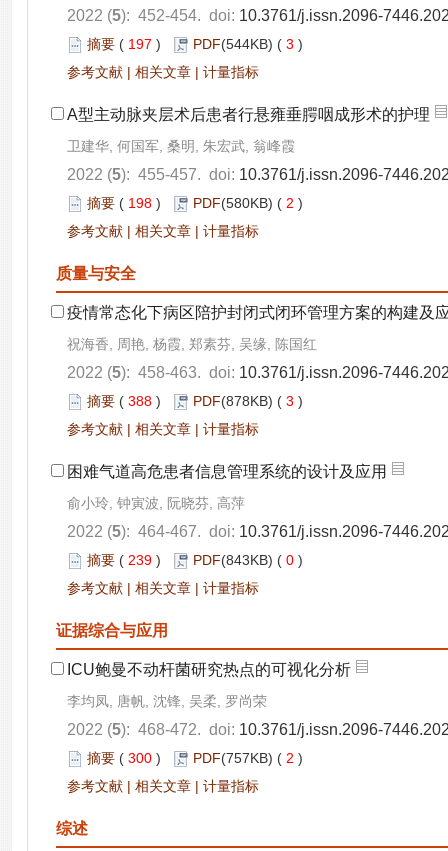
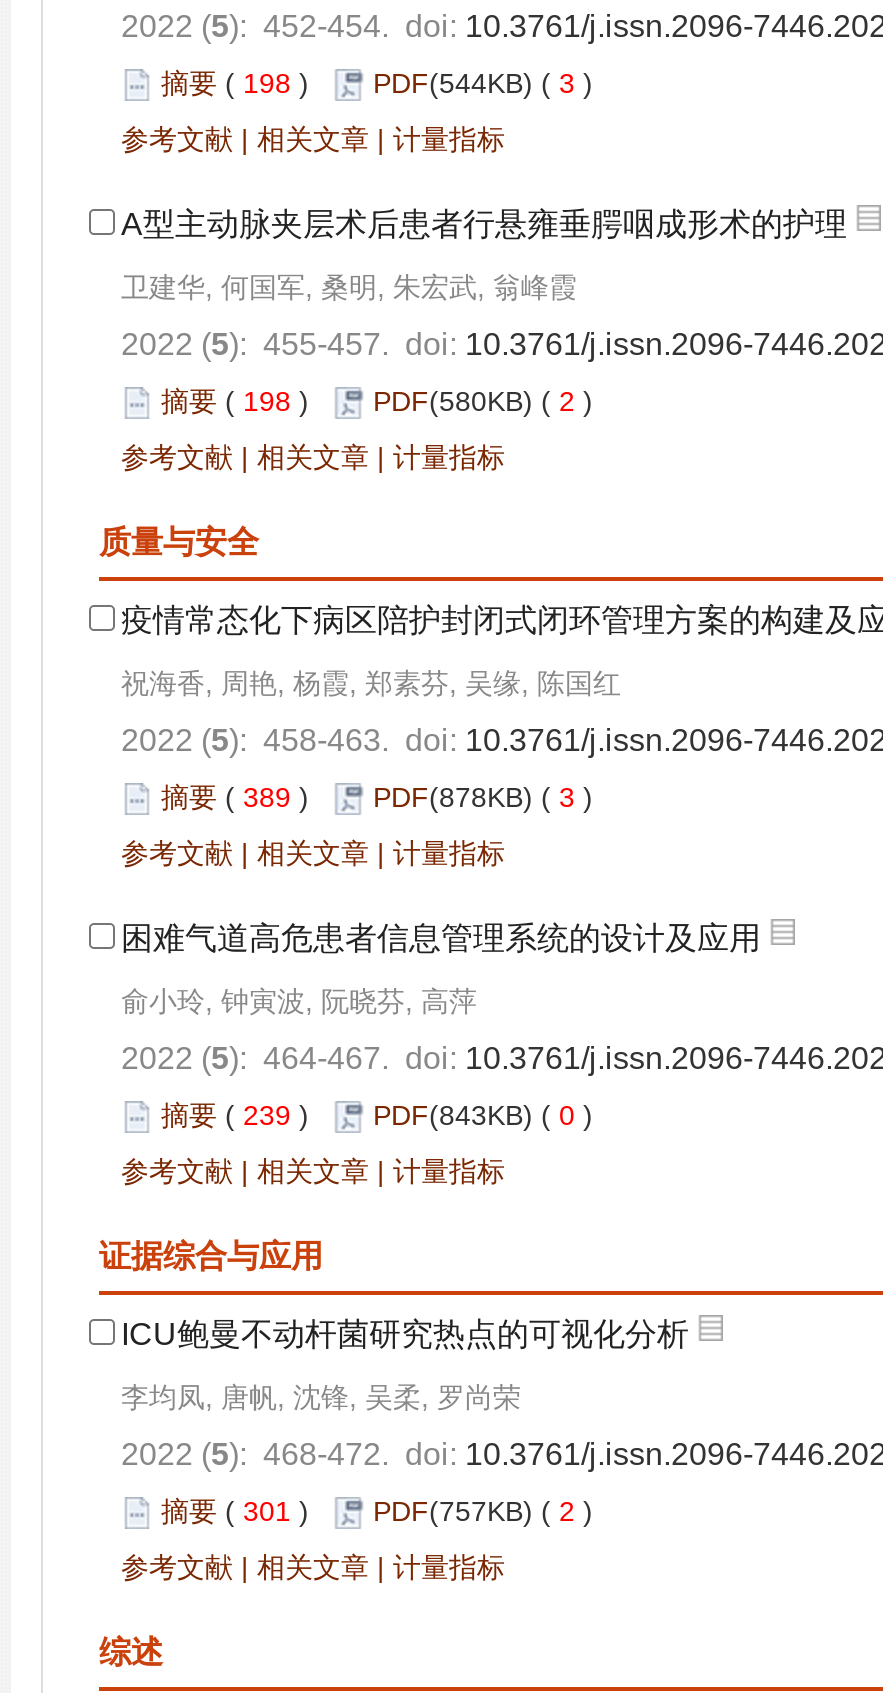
- 摘要( 197) PDF(544KB) ( 3)
+ 摘要( 198) PDF(544KB) ( 3)

- 摘要( 388) PDF(878KB) ( 3)
+ 摘要( 389) PDF(878KB) ( 3)

- 摘要( 300) PDF(757KB) ( 2)
+ 摘要( 301) PDF(757KB) ( 2)
